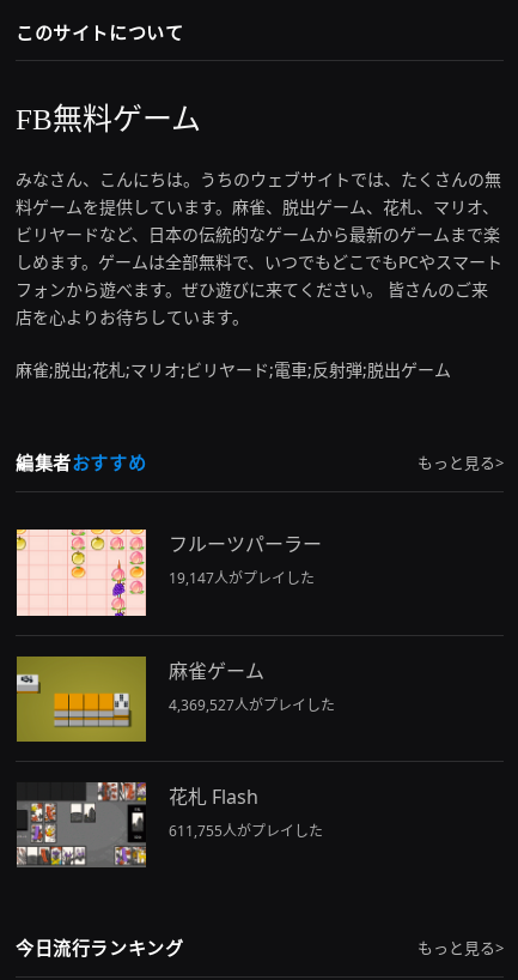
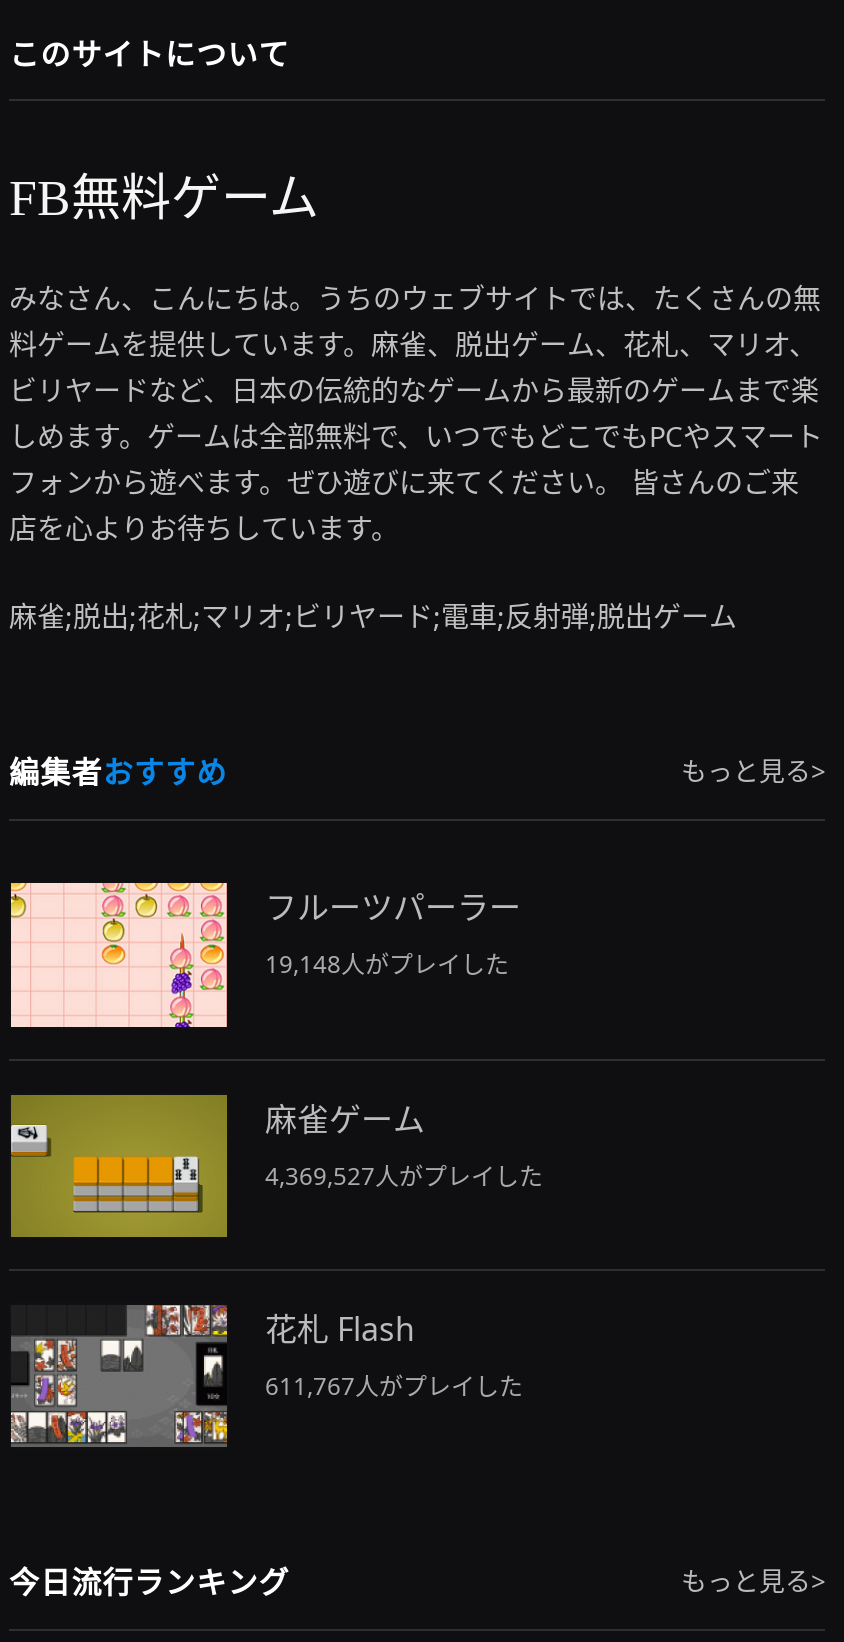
- 19,147人がプレイした
+ 19,148人がプレイした

- 611,755人がプレイした
+ 611,767人がプレイした
